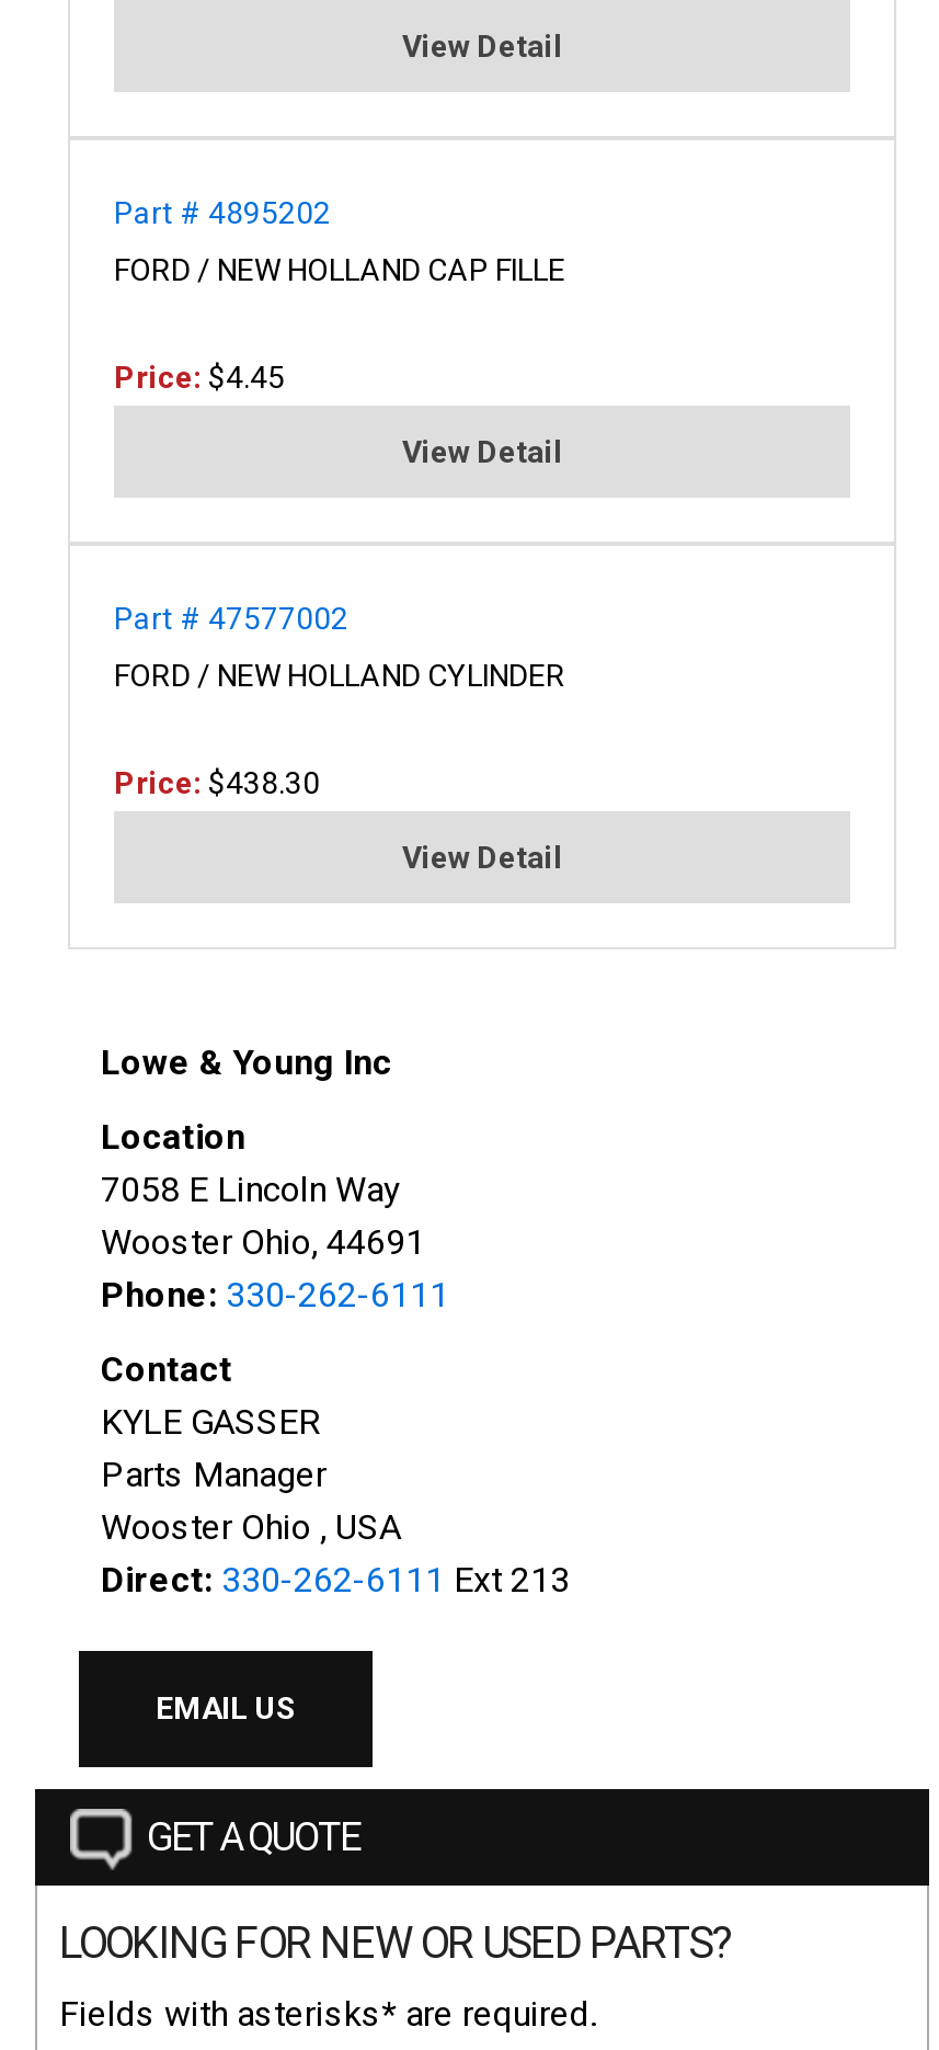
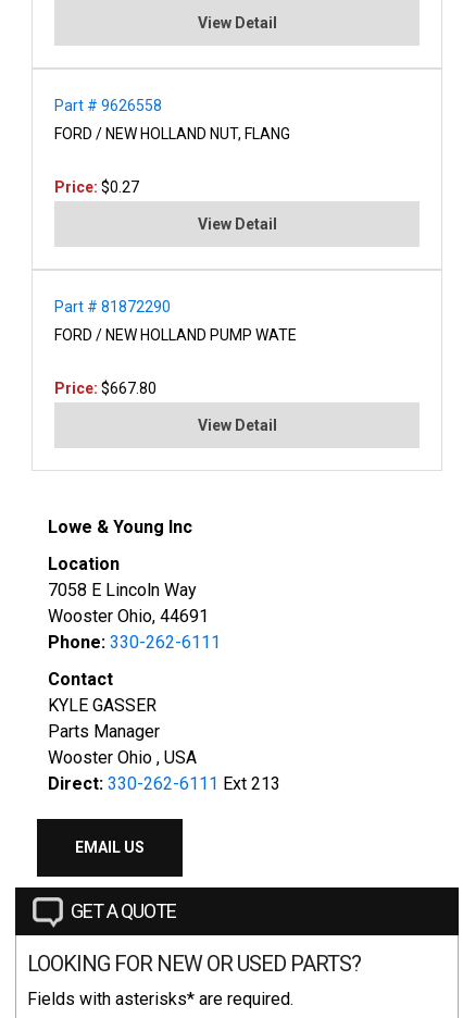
- Part # 4895202
+ Part # 9626558

- FORD / NEW HOLLAND CAP FILLE
+ FORD / NEW HOLLAND NUT, FLANG

- Price: $4.45
+ Price: $0.27

- Part # 47577002
+ Part # 81872290

- FORD / NEW HOLLAND CYLINDER
+ FORD / NEW HOLLAND PUMP WATE

- Price: $438.30
+ Price: $667.80
